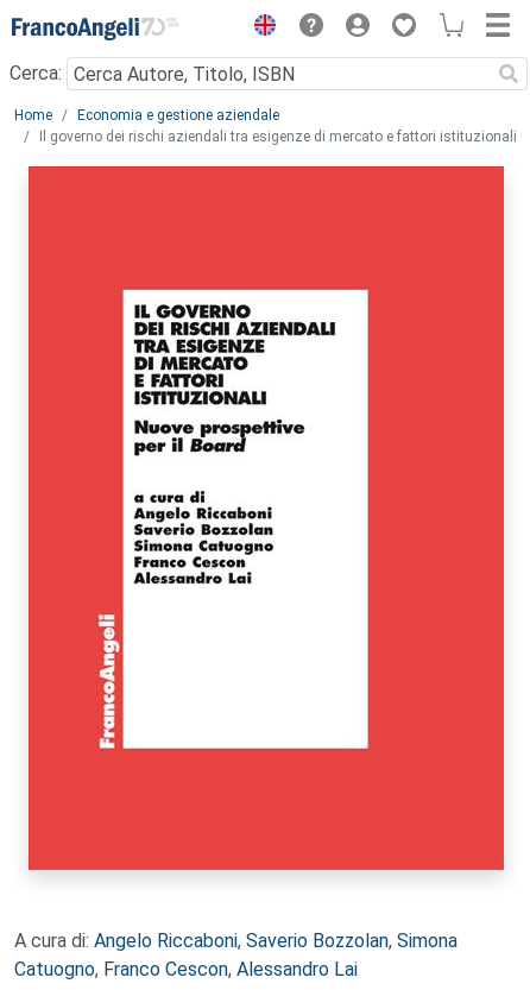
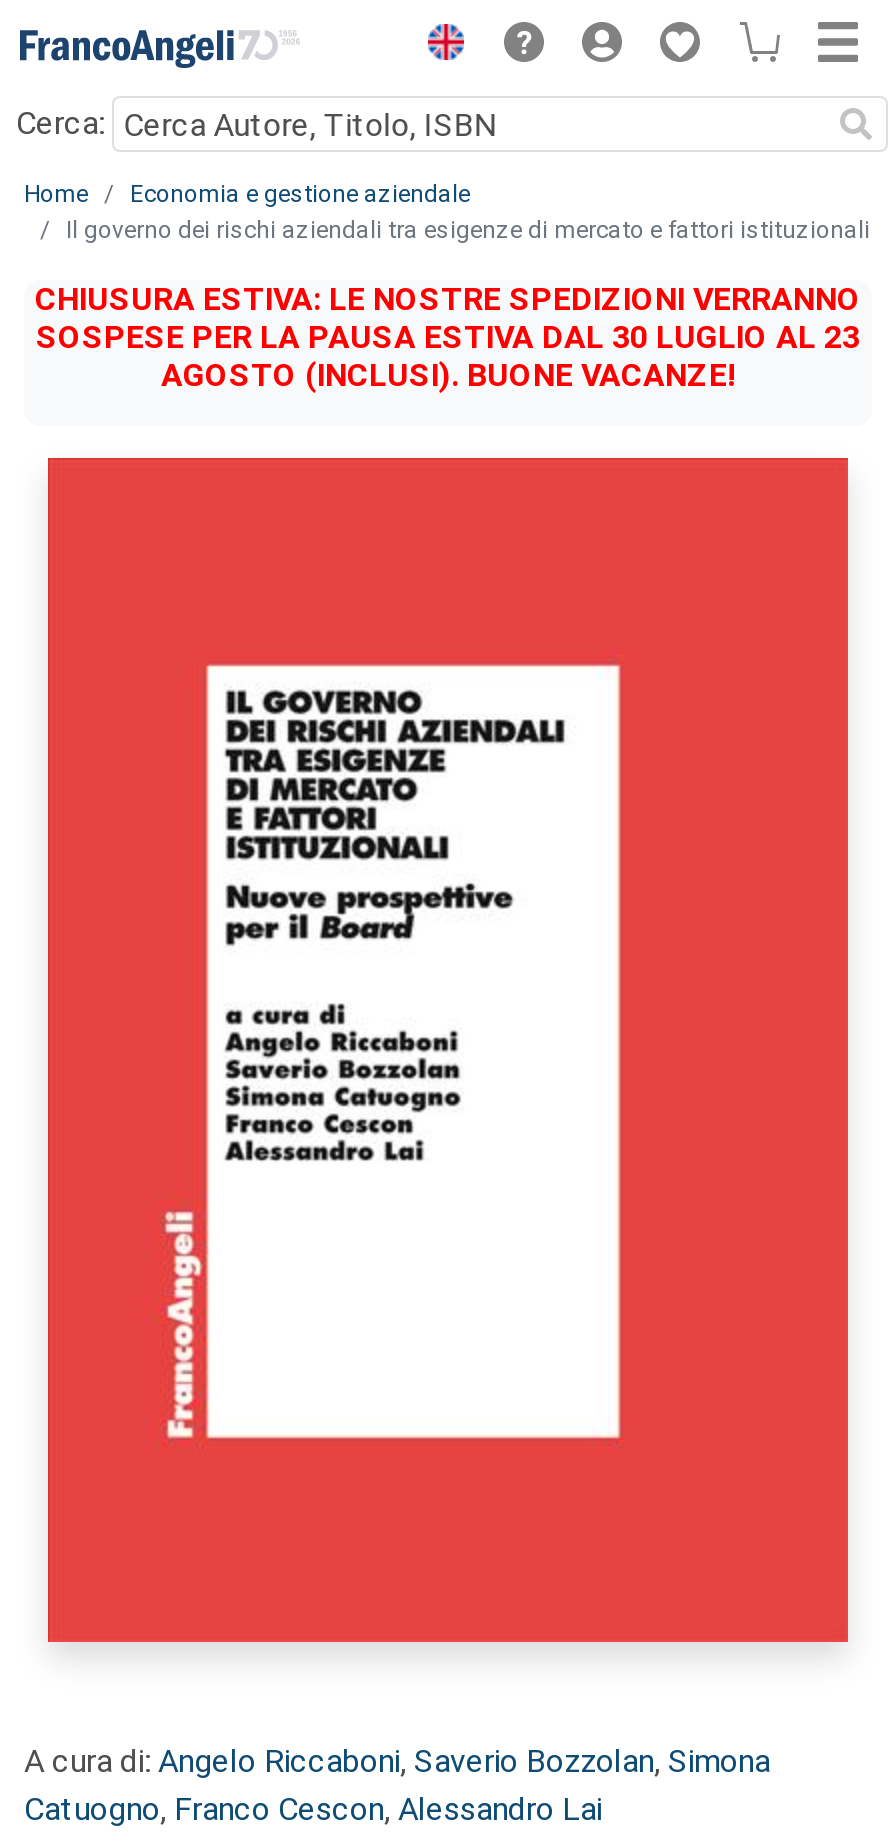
+ CHIUSURA ESTIVA: LE NOSTRE SPEDIZIONI VERRANNO
+ SOSPESE PER LA PAUSA ESTIVA DAL 30 LUGLIO AL 23
+ AGOSTO (INCLUSI). BUONE VACANZE!
